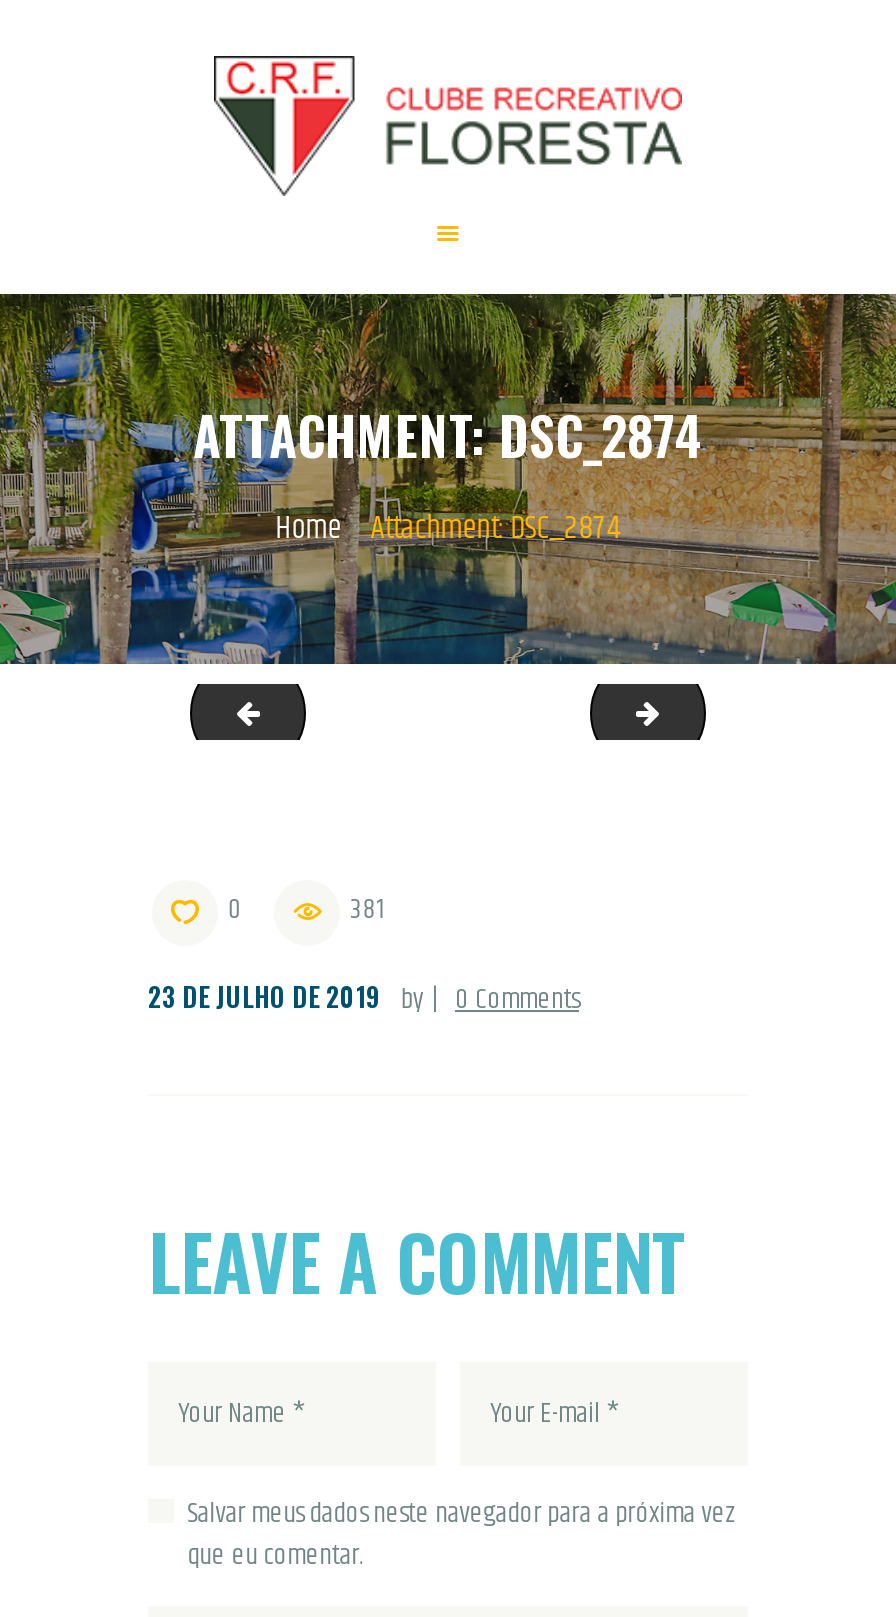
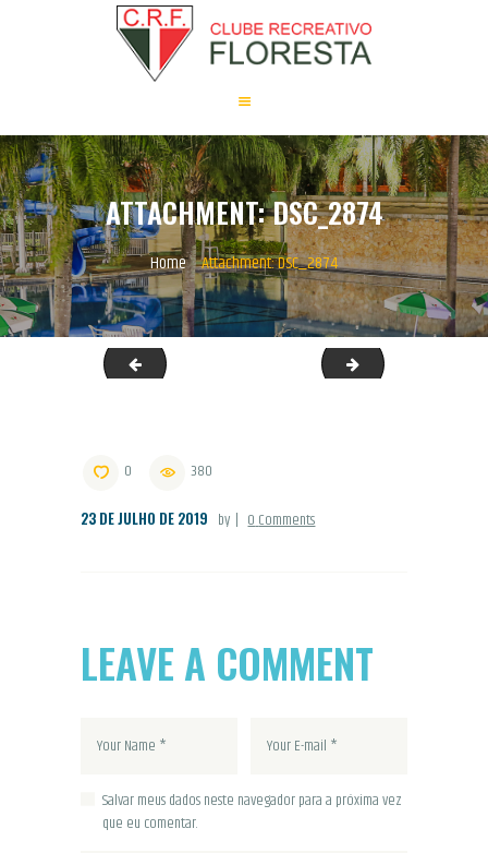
- 381
+ 380
